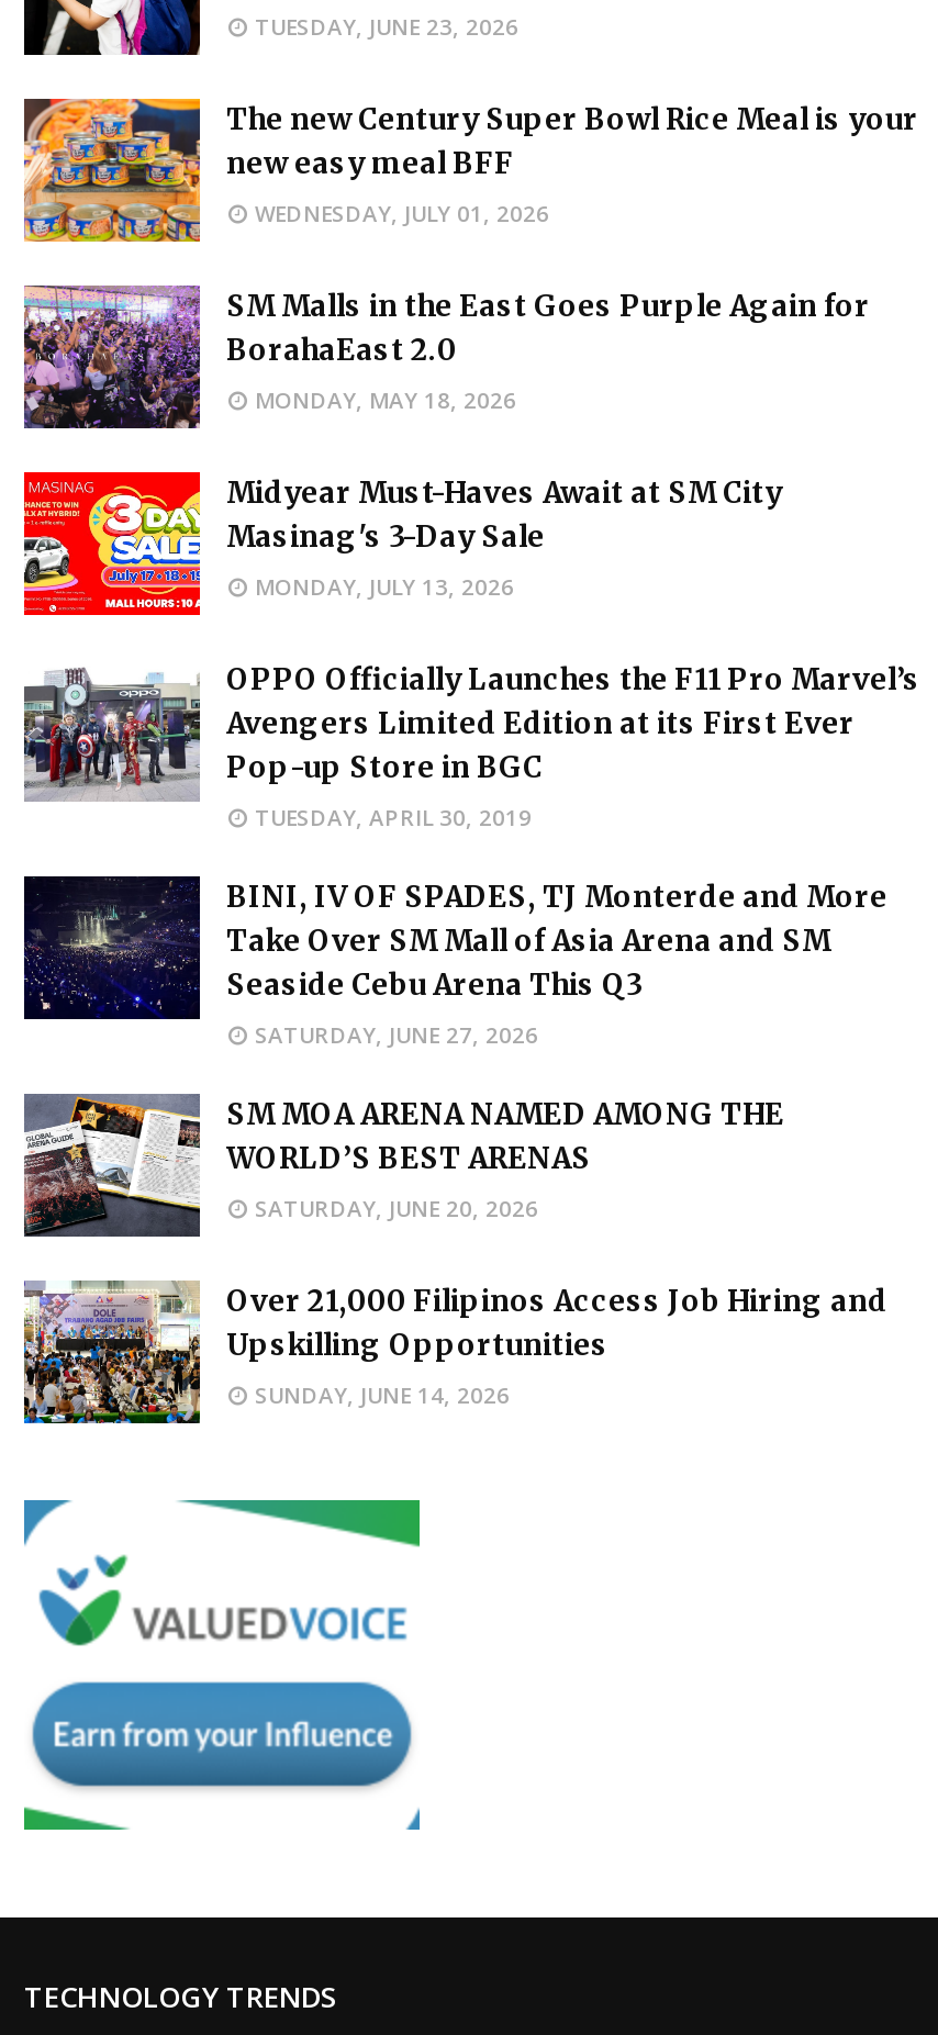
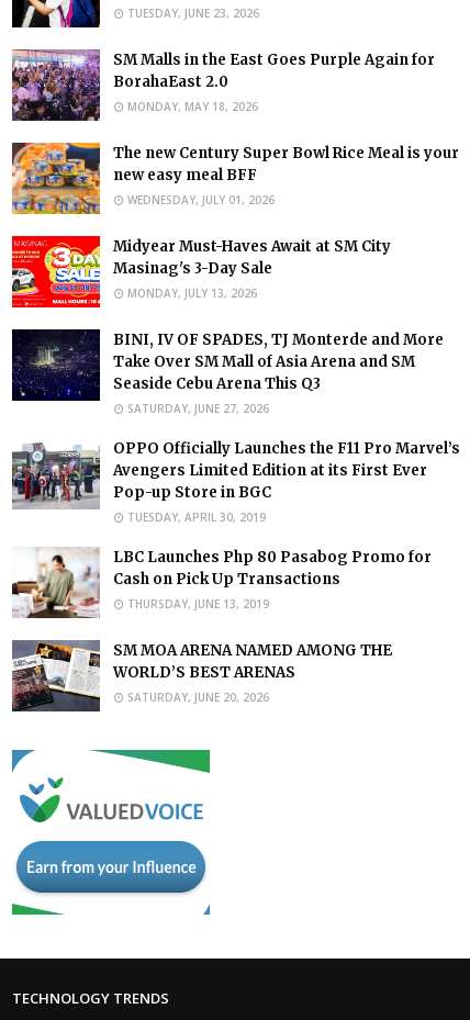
moved down: [image] | The new Century Super Bowl Rice Meal is your | new easy meal BFF | WEDNESDAY, JULY 01, 2026

moved up: [image] | SM Malls in the East Goes Purple Again for | BorahaEast 2.0 | MONDAY, MAY 18, 2026

moved down: [image] | OPPO Officially Launches the F11 Pro Marvel’s | Avengers Limited Edition at its First Ever | Pop-up Store in BGC | TUESDAY, APRIL 30, 2019

moved up: [image] | BINI, IV OF SPADES, TJ Monterde and More | Take Over SM Mall of Asia Arena and SM | Seaside Cebu Arena This Q3 | SATURDAY, JUNE 27, 2026

+ LBC Launches Php 80 Pasabog Promo for
+ Cash on Pick Up Transactions
+ THURSDAY, JUNE 13, 2019

moved down: [image] | SM MOA ARENA NAMED AMONG THE | WORLD’S BEST ARENAS | SATURDAY, JUNE 20, 2026

- [image]
+ [image]

- Over 21,000 Filipinos Access Job Hiring and
- Upskilling Opportunities
- SUNDAY, JUNE 14, 2026
